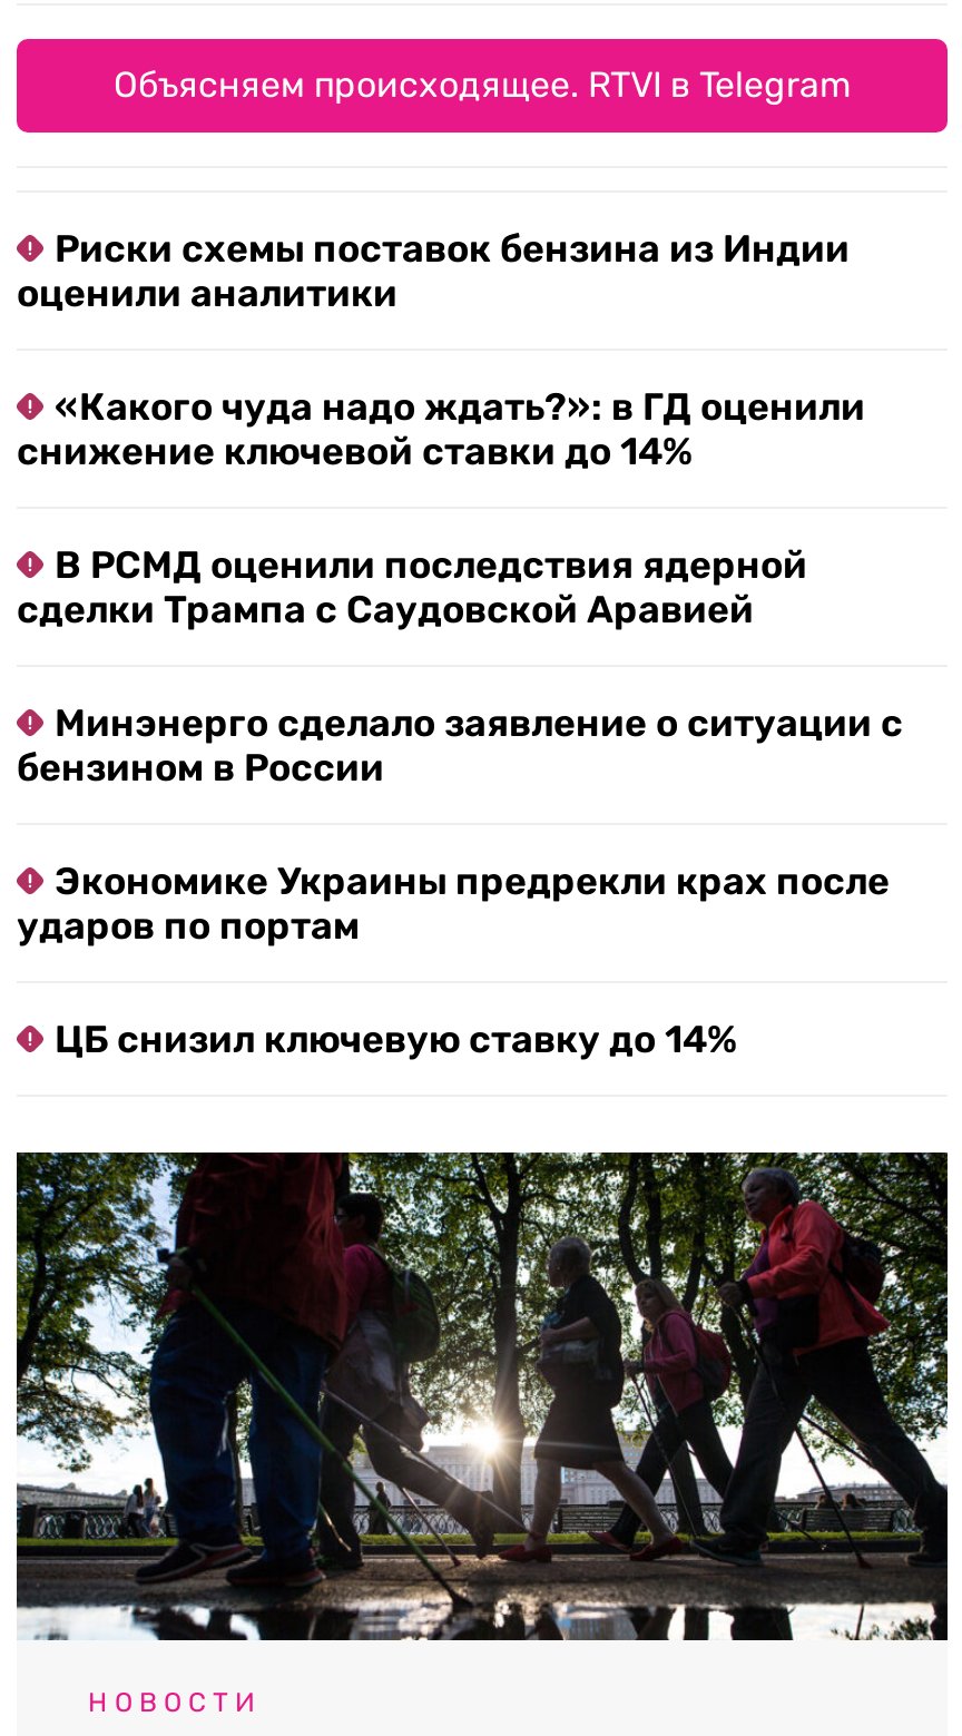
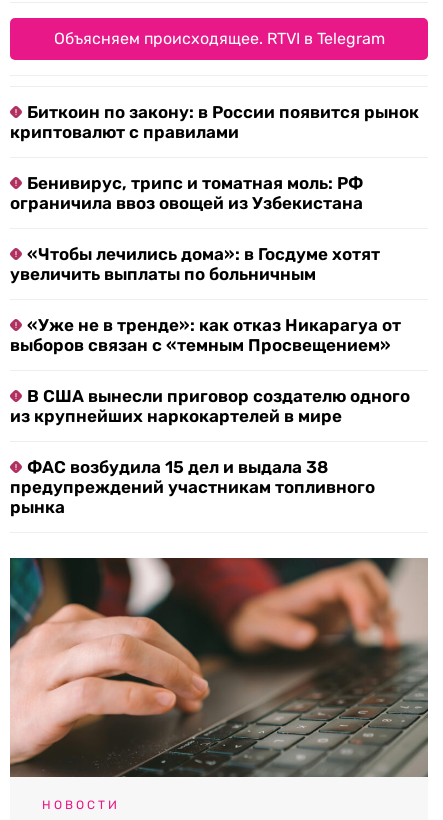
- Риски схемы поставок бензина из Индии
- оценили аналитики
+ Биткоин по закону: в России появится рынок
+ криптовалют с правилами

- «Какого чуда надо ждать?»: в ГД оценили
- снижение ключевой ставки до 14%
+ Бенивирус, трипс и томатная моль: РФ
+ ограничила ввоз овощей из Узбекистана

- В РСМД оценили последствия ядерной
- сделки Трампа с Саудовской Аравией
+ «Чтобы лечились дома»: в Госдуме хотят
+ увеличить выплаты по больничным

- Минэнерго сделало заявление о ситуации с
- бензином в России
+ «Уже не в тренде»: как отказ Никарагуа от
+ выборов связан с «темным Просвещением»

- Экономике Украины предрекли крах после
- ударов по портам
+ В США вынесли приговор создателю одного
+ из крупнейших наркокартелей в мире

- ЦБ снизил ключевую ставку до 14%
+ ФАС возбудила 15 дел и выдала 38
+ предупреждений участникам топливного
+ рынка

- [image]
+ [image]
